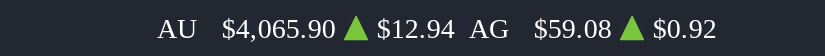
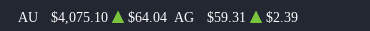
- $4,065.90
+ $4,075.10

- $12.94 AG
+ $64.04 AG

- $59.08
+ $59.31

- $0.92
+ $2.39
